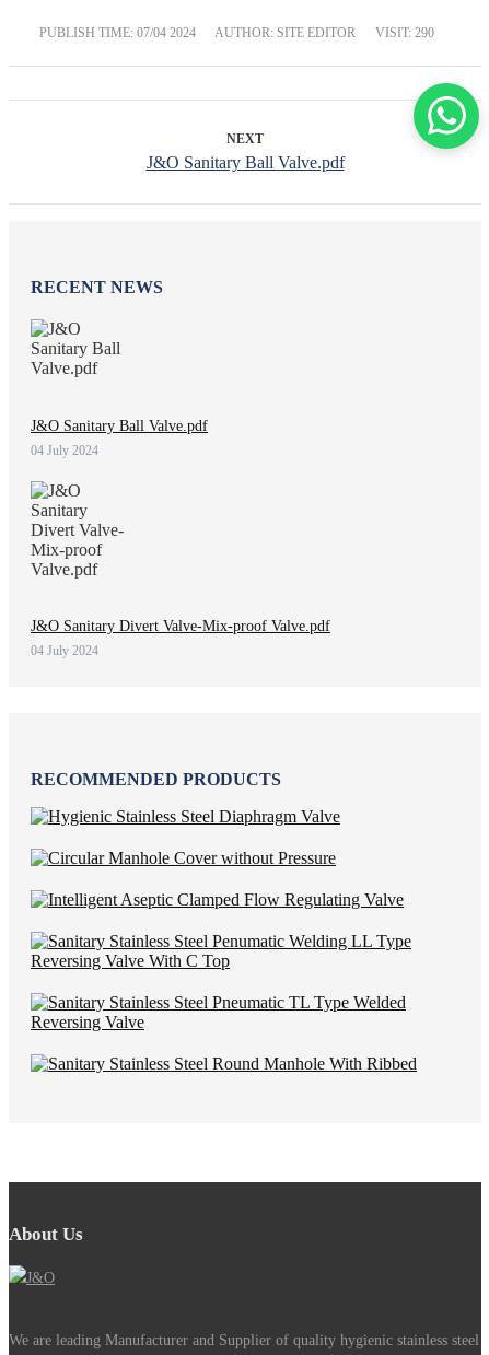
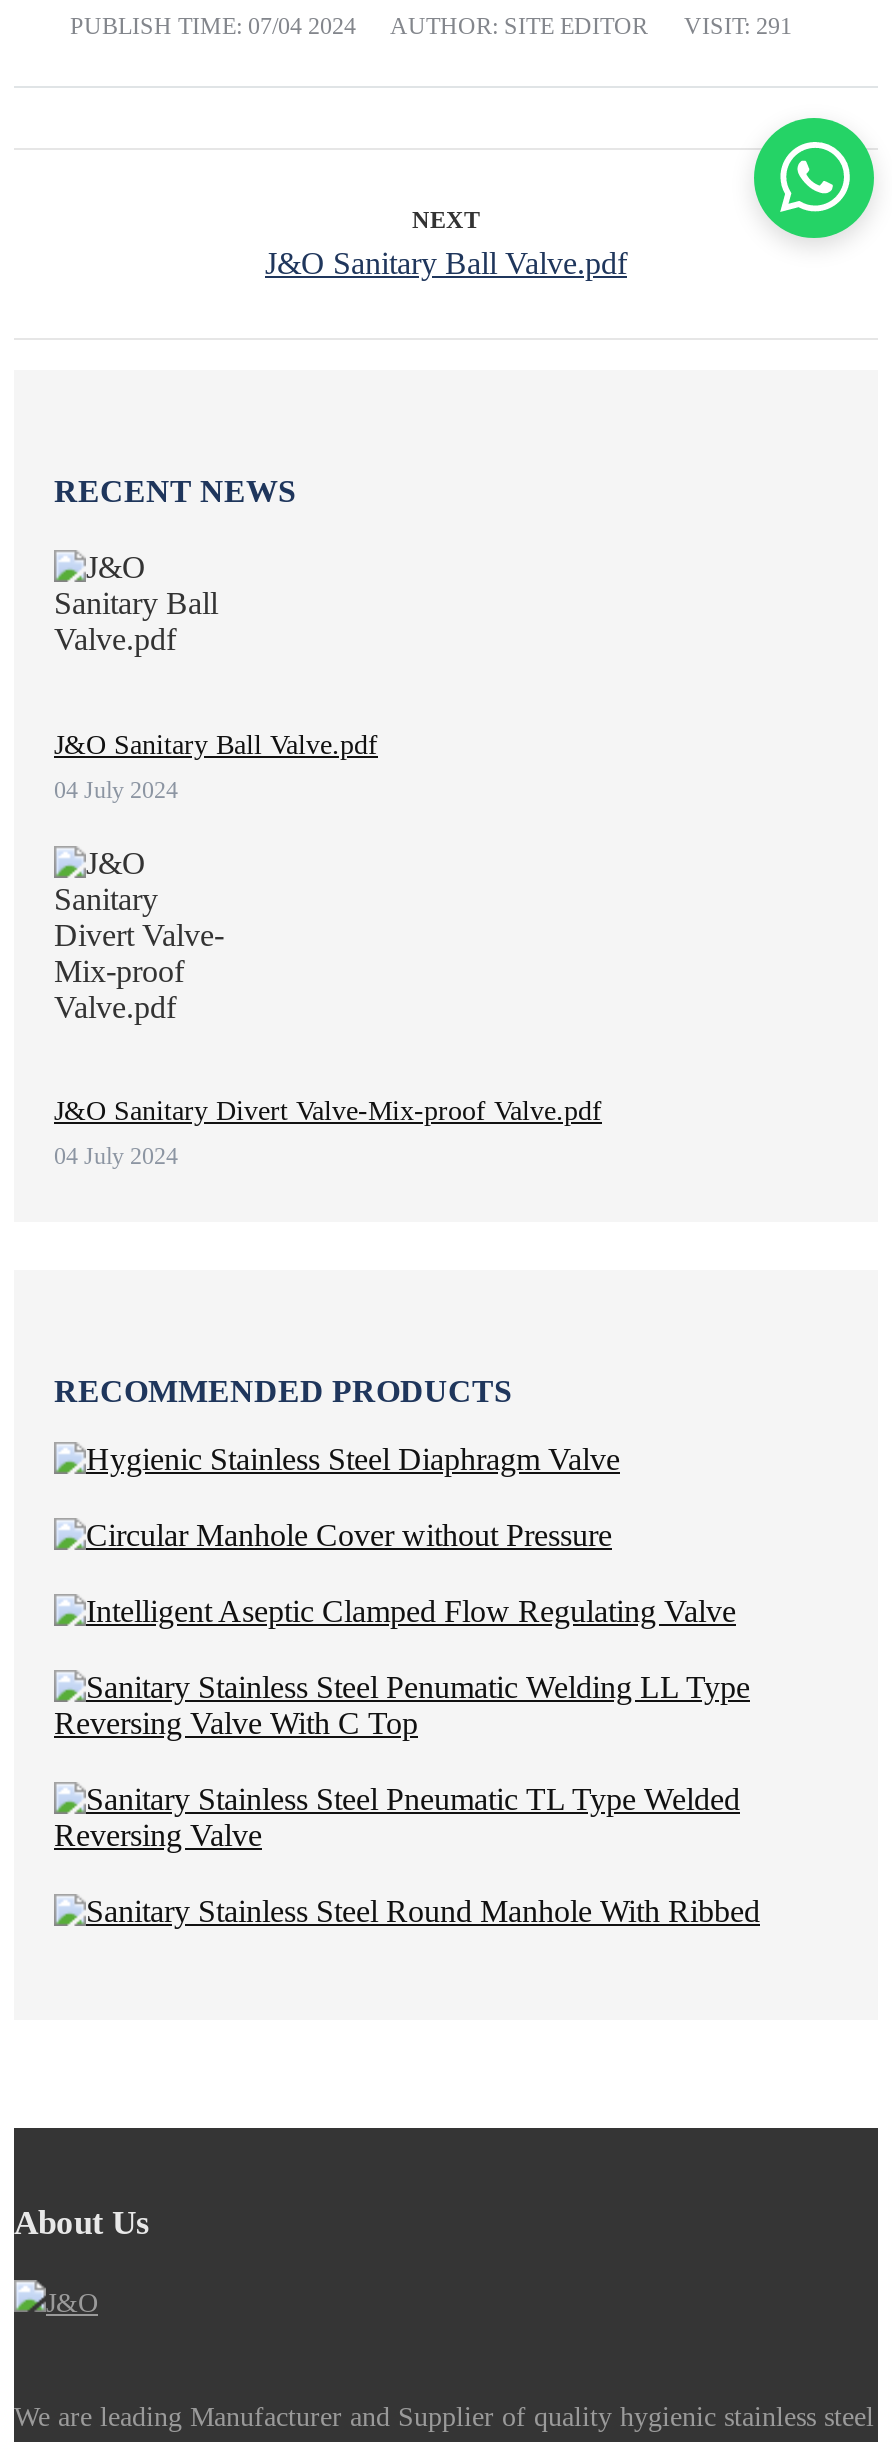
- PUBLISH TIME: 07/04 2024 AUTHOR: SITE EDITOR VISIT: 290
+ PUBLISH TIME: 07/04 2024 AUTHOR: SITE EDITOR VISIT: 291
